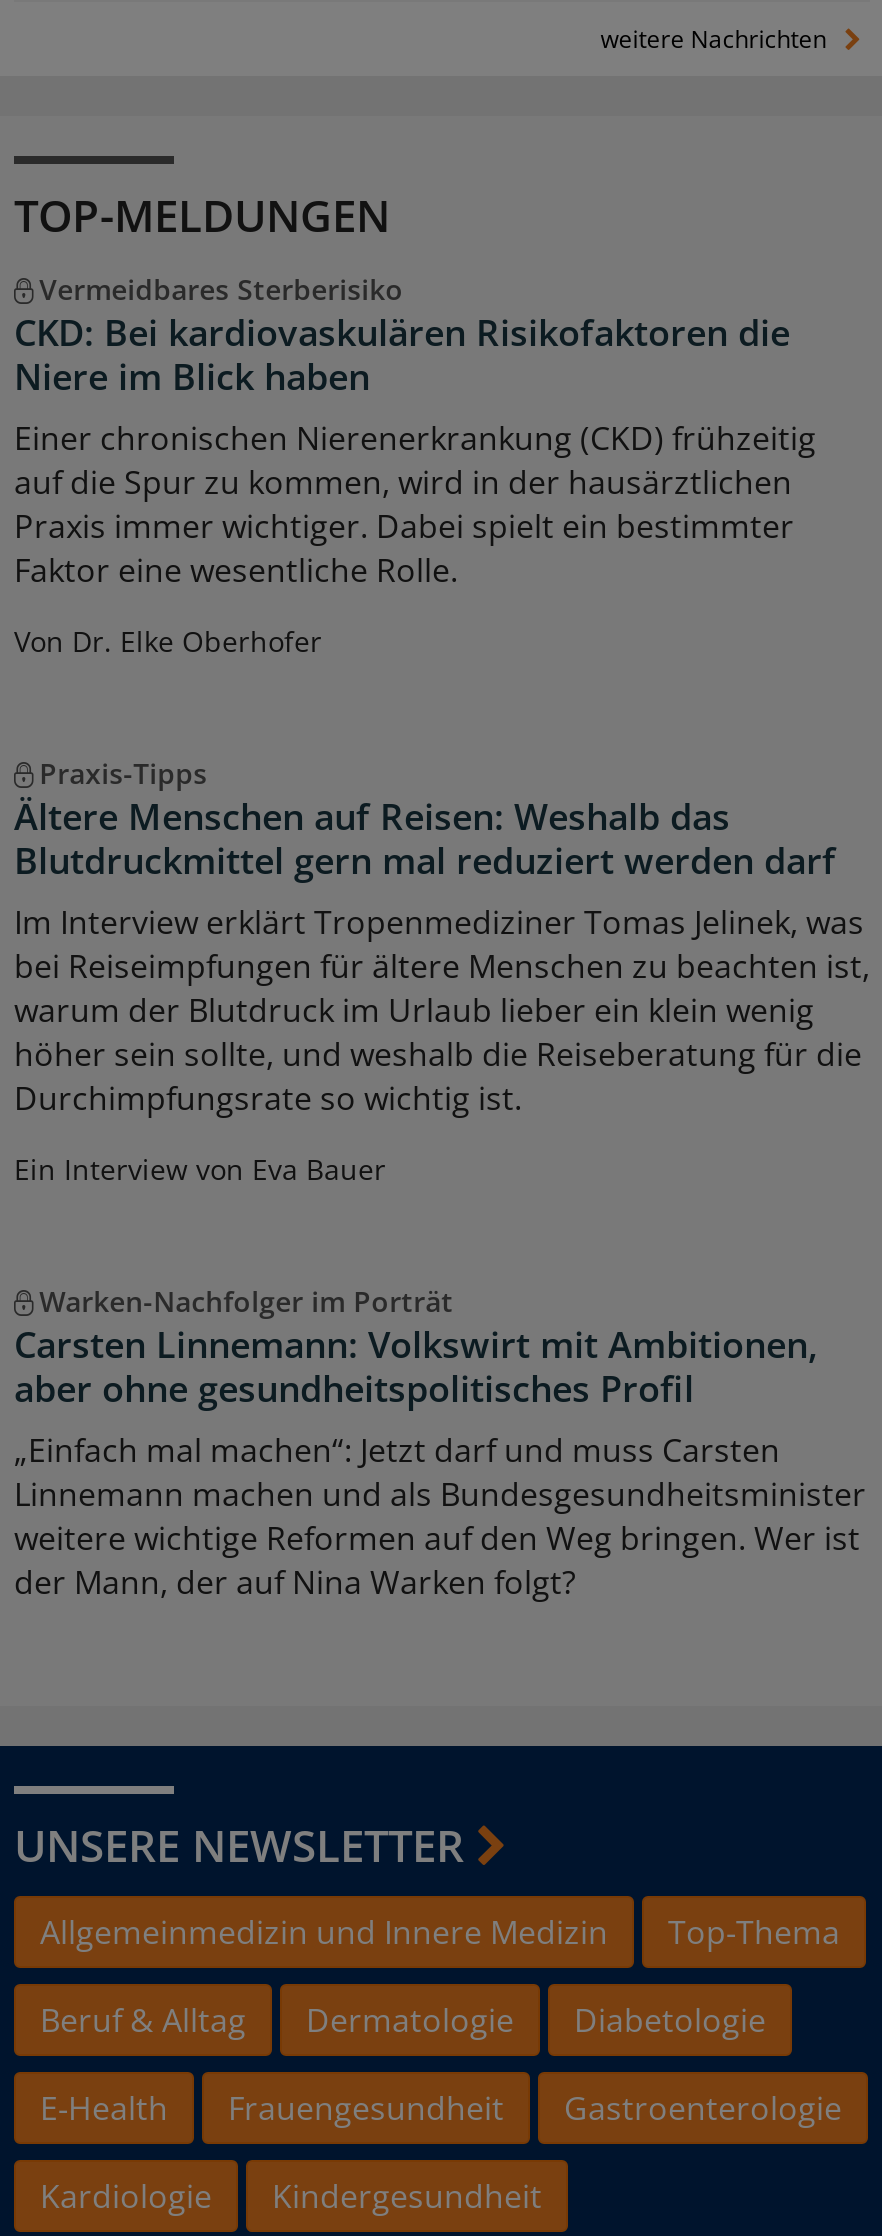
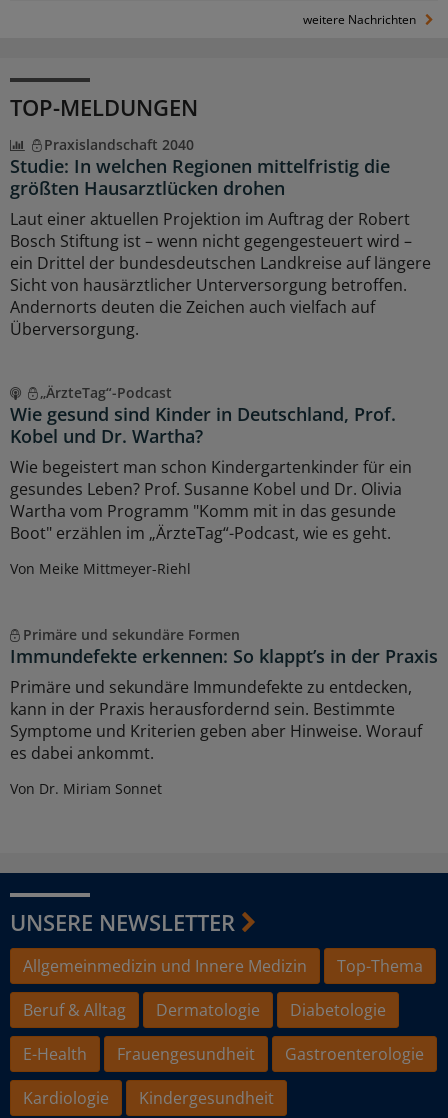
- Vermeidbares Sterberisiko
- CKD: Bei kardiovaskulären Risikofaktoren die
- Niere im Blick haben
- Einer chronischen Nierenerkrankung (CKD) frühzeitig
- auf die Spur zu kommen, wird in der hausärztlichen
- Praxis immer wichtiger. Dabei spielt ein bestimmter
- Faktor eine wesentliche Rolle.
+ Praxislandschaft 2040
+ Studie: In welchen Regionen mittelfristig die
+ größten Hausarztlücken drohen
+ Laut einer aktuellen Projektion im Auftrag der Robert
+ Bosch Stiftung ist – wenn nicht gegengesteuert wird –
+ ein Drittel der bundesdeutschen Landkreise auf längere
+ Sicht von hausärztlicher Unterversorgung betroffen.
+ Andernorts deuten die Zeichen auch vielfach auf
+ Überversorgung.

- Von Dr. Elke Oberhofer
+ „ÄrzteTag“-Podcast
+ Wie gesund sind Kinder in Deutschland, Prof.
+ Kobel und Dr. Wartha?
+ Wie begeistert man schon Kindergartenkinder für ein
+ gesundes Leben? Prof. Susanne Kobel und Dr. Olivia
+ Wartha vom Programm "Komm mit in das gesunde
+ Boot" erzählen im „ÄrzteTag“-Podcast, wie es geht.

- Praxis-Tipps
- Ältere Menschen auf Reisen: Weshalb das
- Blutdruckmittel gern mal reduziert werden darf
- Im Interview erklärt Tropenmediziner Tomas Jelinek, was
- bei Reiseimpfungen für ältere Menschen zu beachten ist,
- warum der Blutdruck im Urlaub lieber ein klein wenig
- höher sein sollte, und weshalb die Reiseberatung für die
- Durchimpfungsrate so wichtig ist.
+ Von Meike Mittmeyer-Riehl

- Ein Interview von Eva Bauer
+ Primäre und sekundäre Formen
+ Immundefekte erkennen: So klappt’s in der Praxis
+ Primäre und sekundäre Immundefekte zu entdecken,
+ kann in der Praxis herausfordernd sein. Bestimmte
+ Symptome und Kriterien geben aber Hinweise. Worauf
+ es dabei ankommt.

- Warken-Nachfolger im Porträt
- Carsten Linnemann: Volkswirt mit Ambitionen,
- aber ohne gesundheitspolitisches Profil
- „Einfach mal machen“: Jetzt darf und muss Carsten
- Linnemann machen und als Bundesgesundheitsminister
- weitere wichtige Reformen auf den Weg bringen. Wer ist
- der Mann, der auf Nina Warken folgt?
+ Von Dr. Miriam Sonnet
